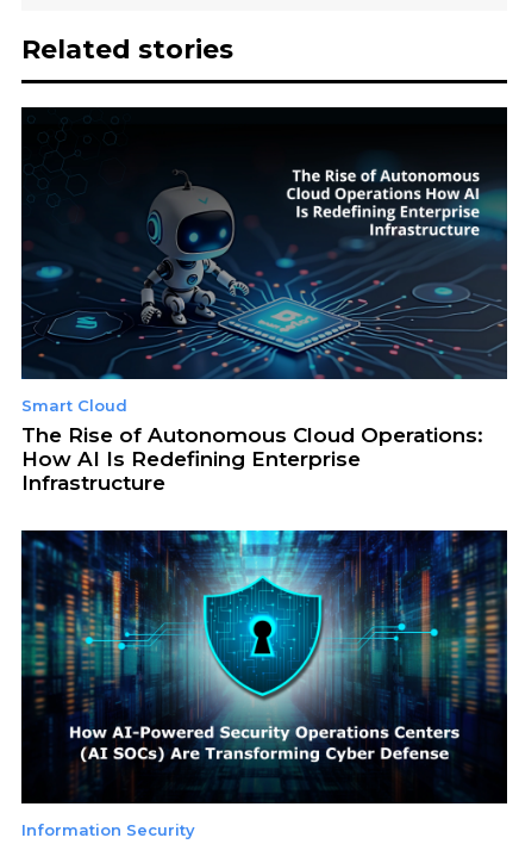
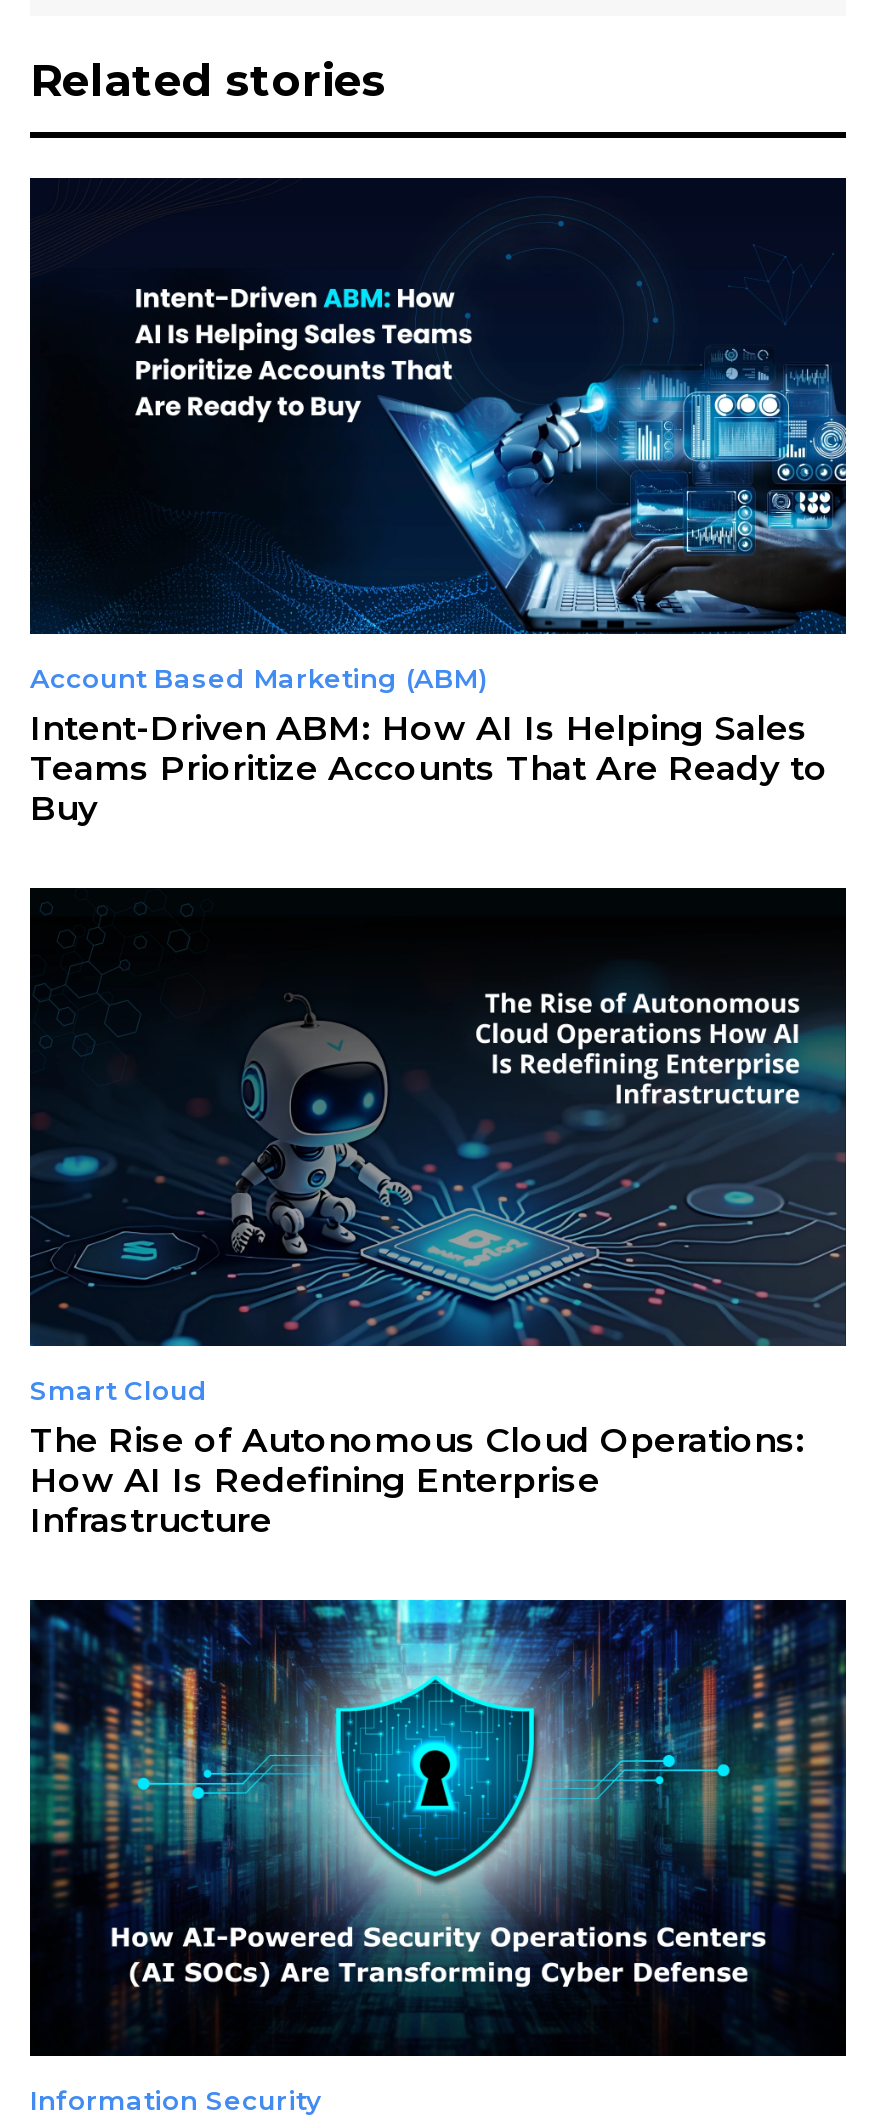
+ [image]
+ Account Based Marketing (ABM)
+ Intent-Driven ABM: How AI Is Helping Sales
+ Teams Prioritize Accounts That Are Ready to
+ Buy
